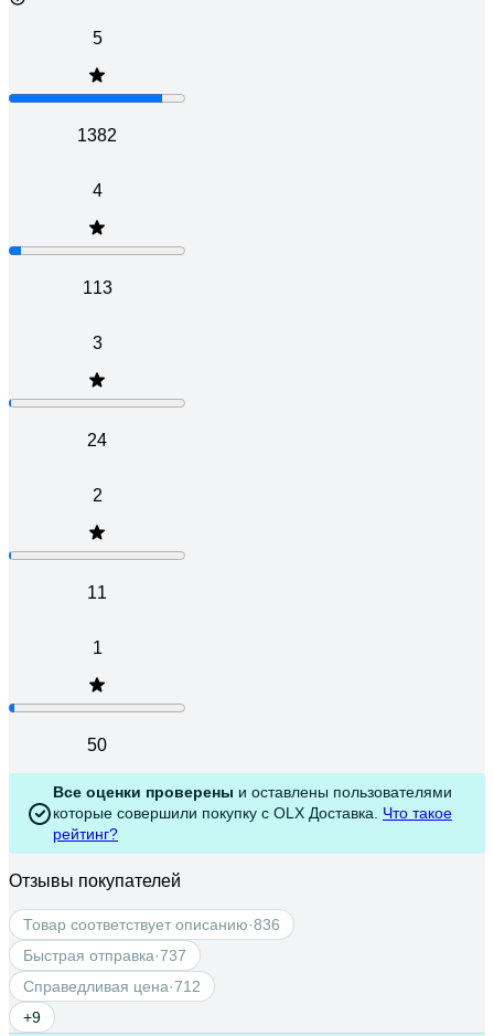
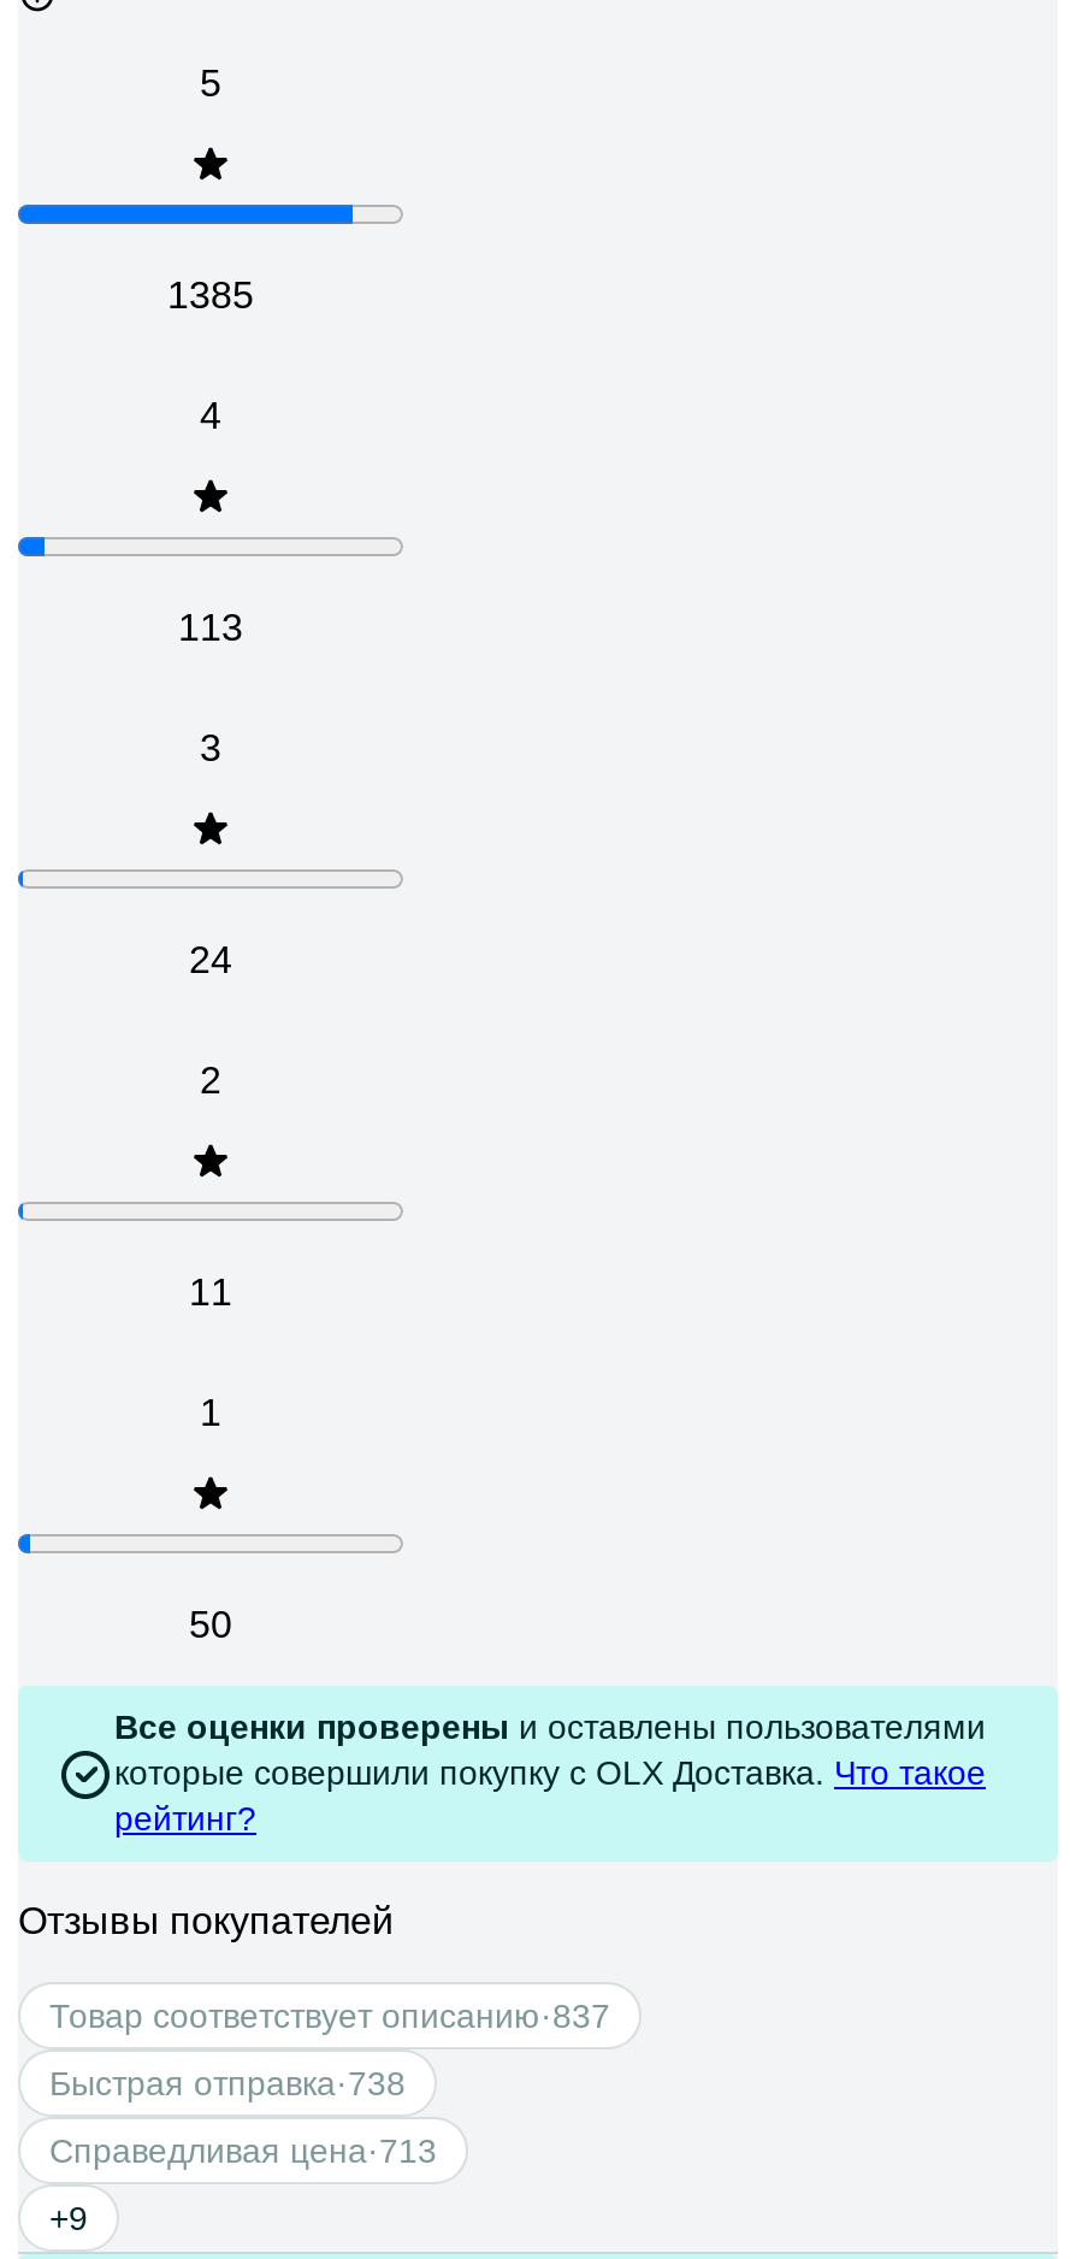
- 1382
+ 1385

- Товар соответствует описанию·836
+ Товар соответствует описанию·837

- Быстрая отправка·737
+ Быстрая отправка·738

- Справедливая цена·712
+ Справедливая цена·713
